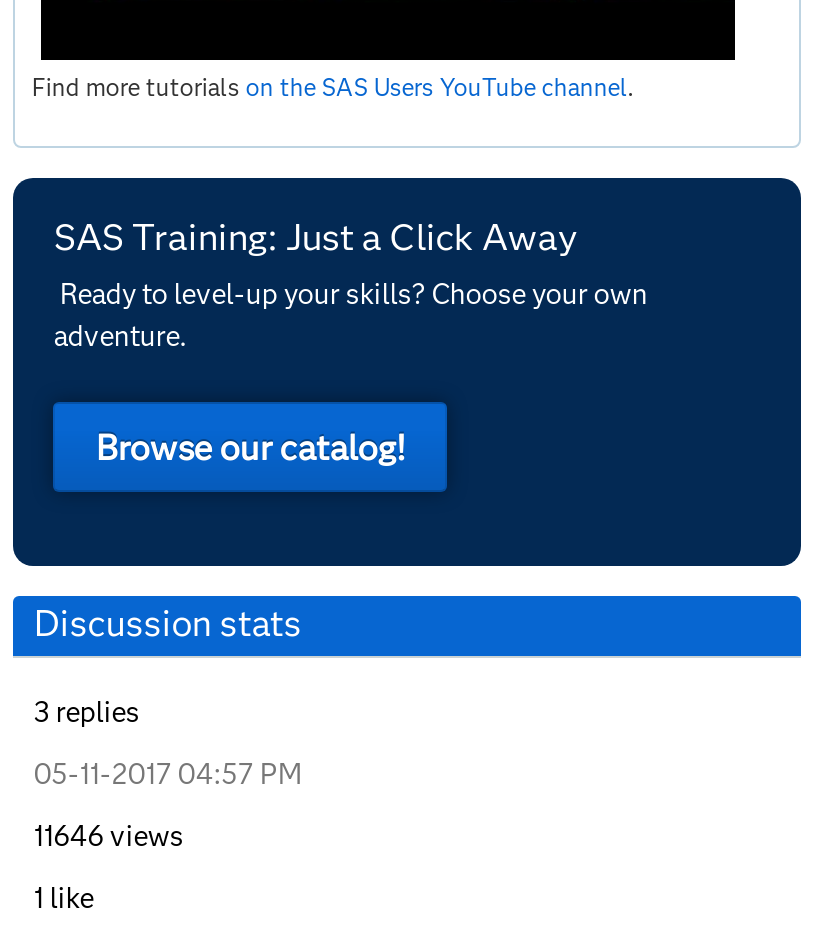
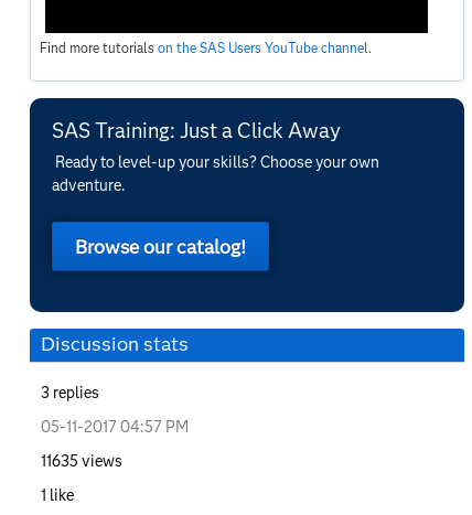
- 11646 views
+ 11635 views
